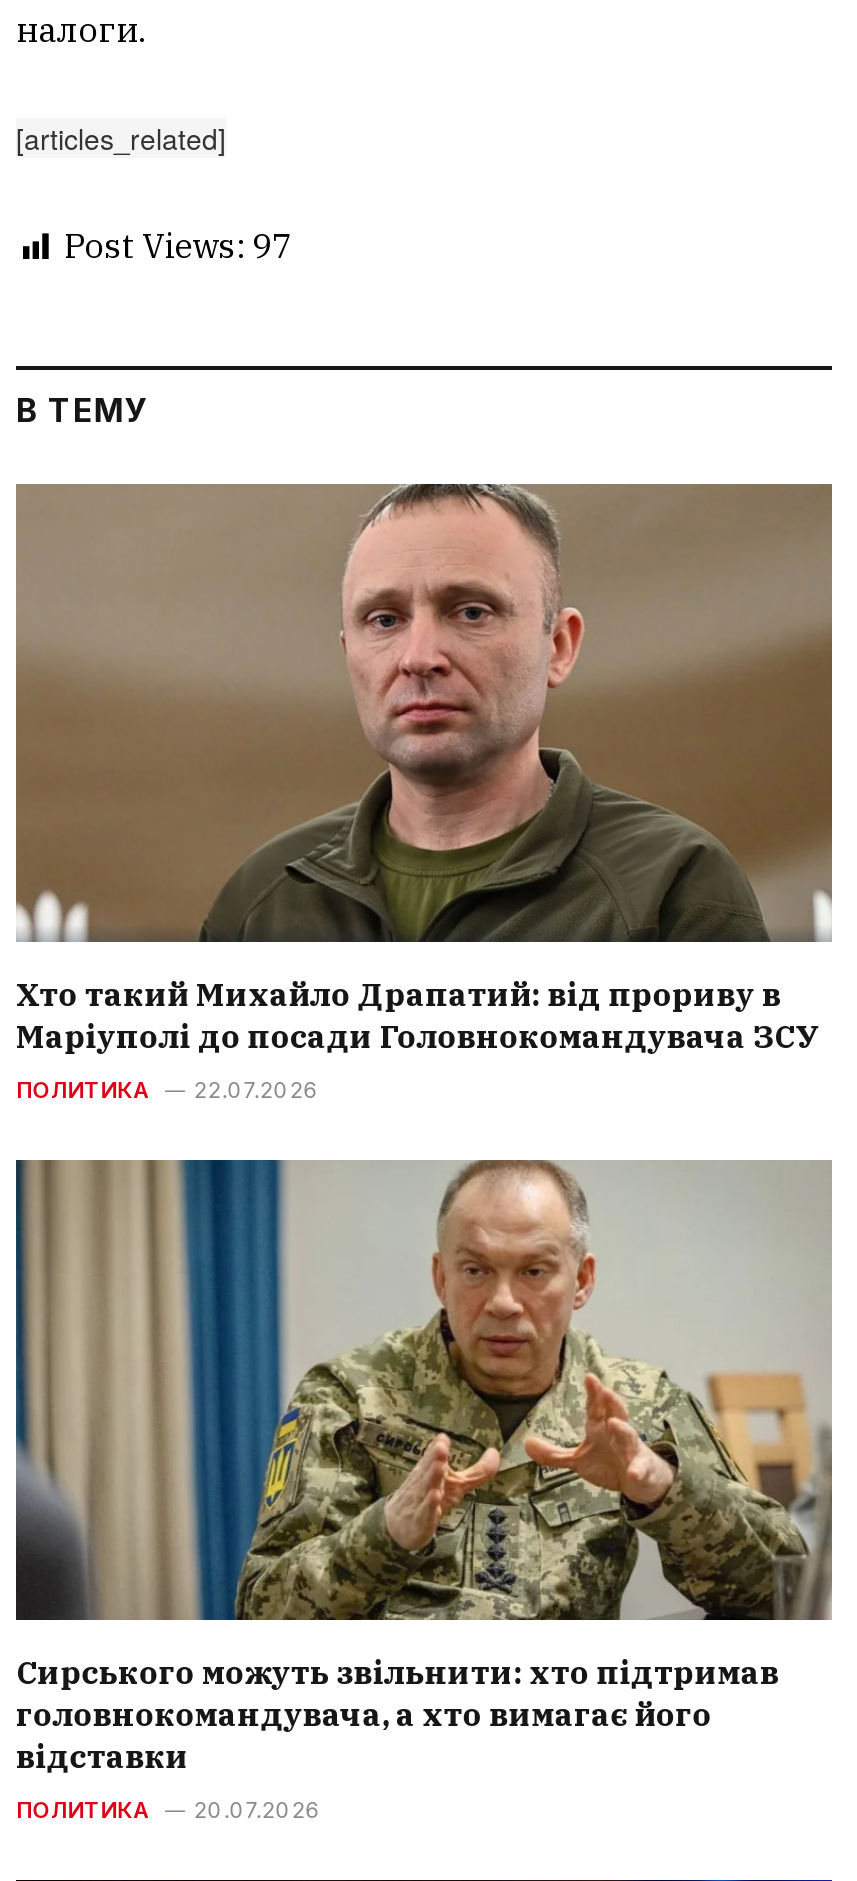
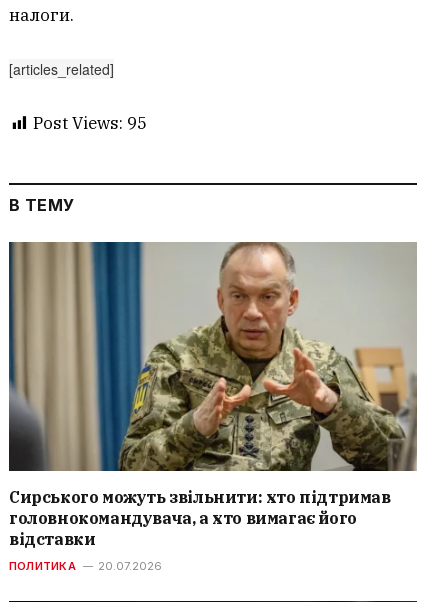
- Post Views: 97
+ Post Views: 95

- [image]
- Хто такий Михайло Драпатий: від прориву в
- Маріуполі до посади Головнокомандувача ЗСУ
- ПОЛИТИКА
- 22.07.2026
